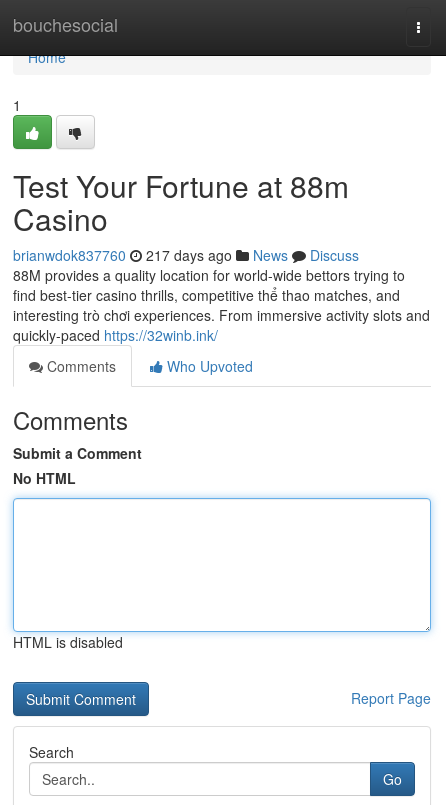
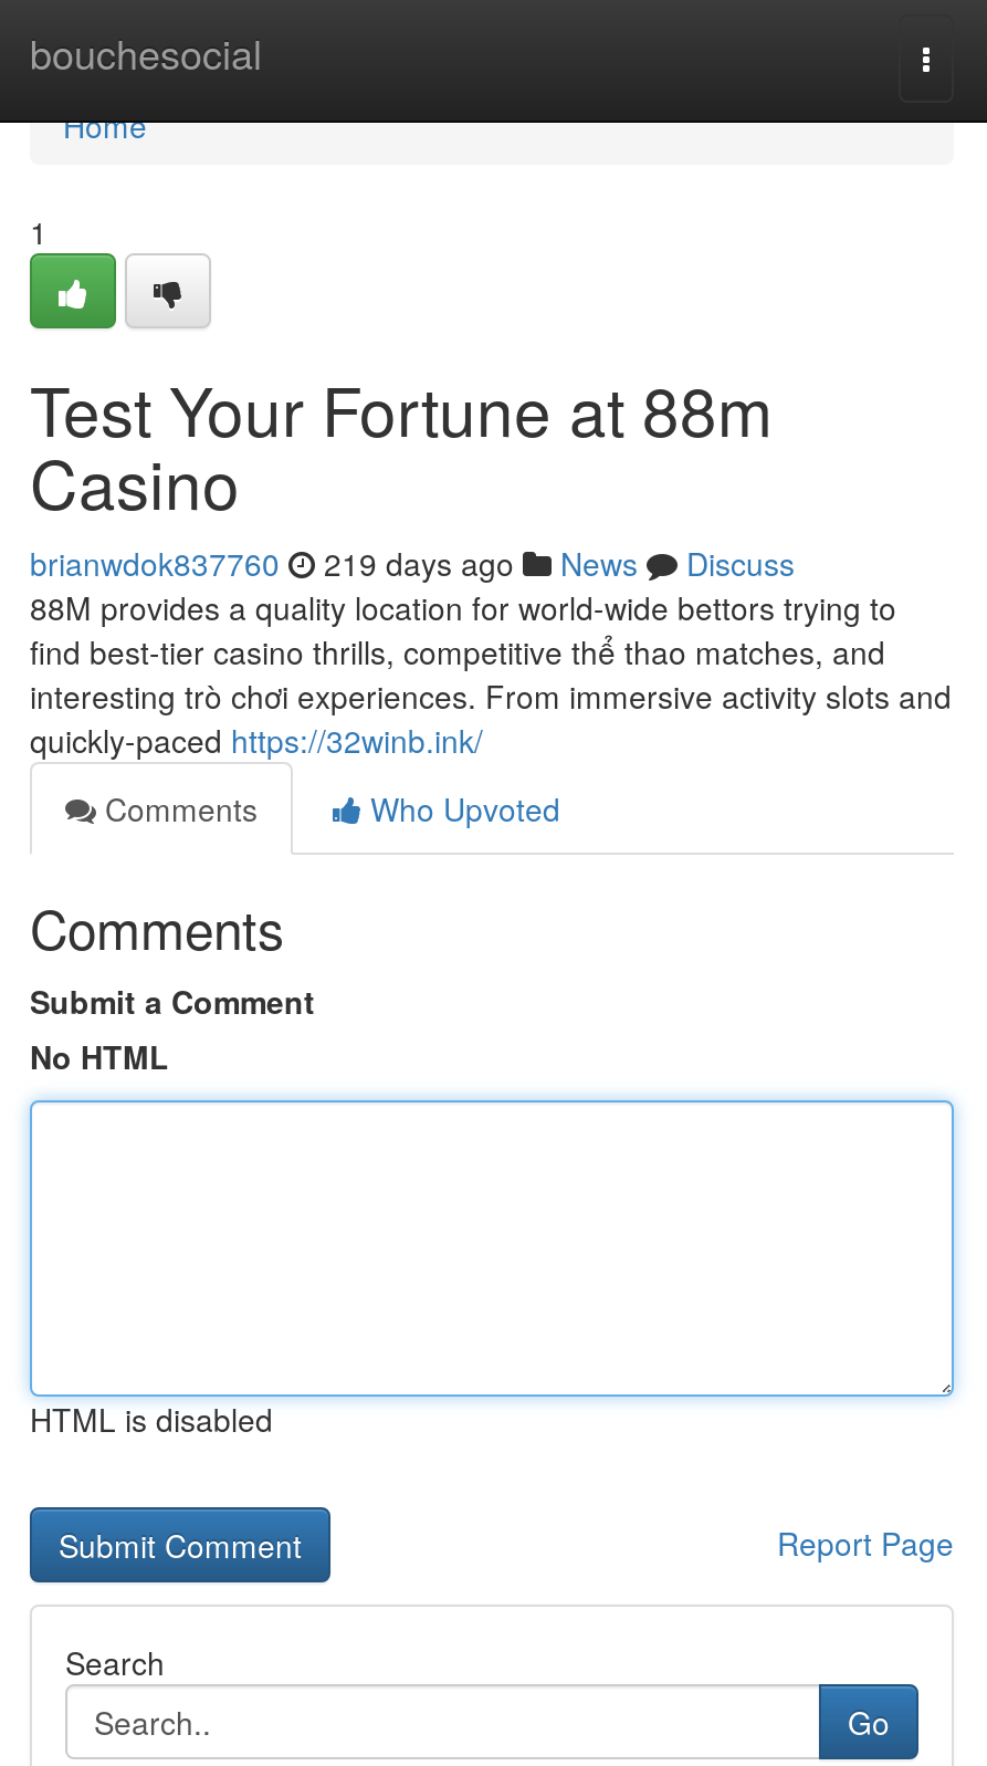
- brianwdok837760 217 days ago News Discuss
+ brianwdok837760 219 days ago News Discuss
